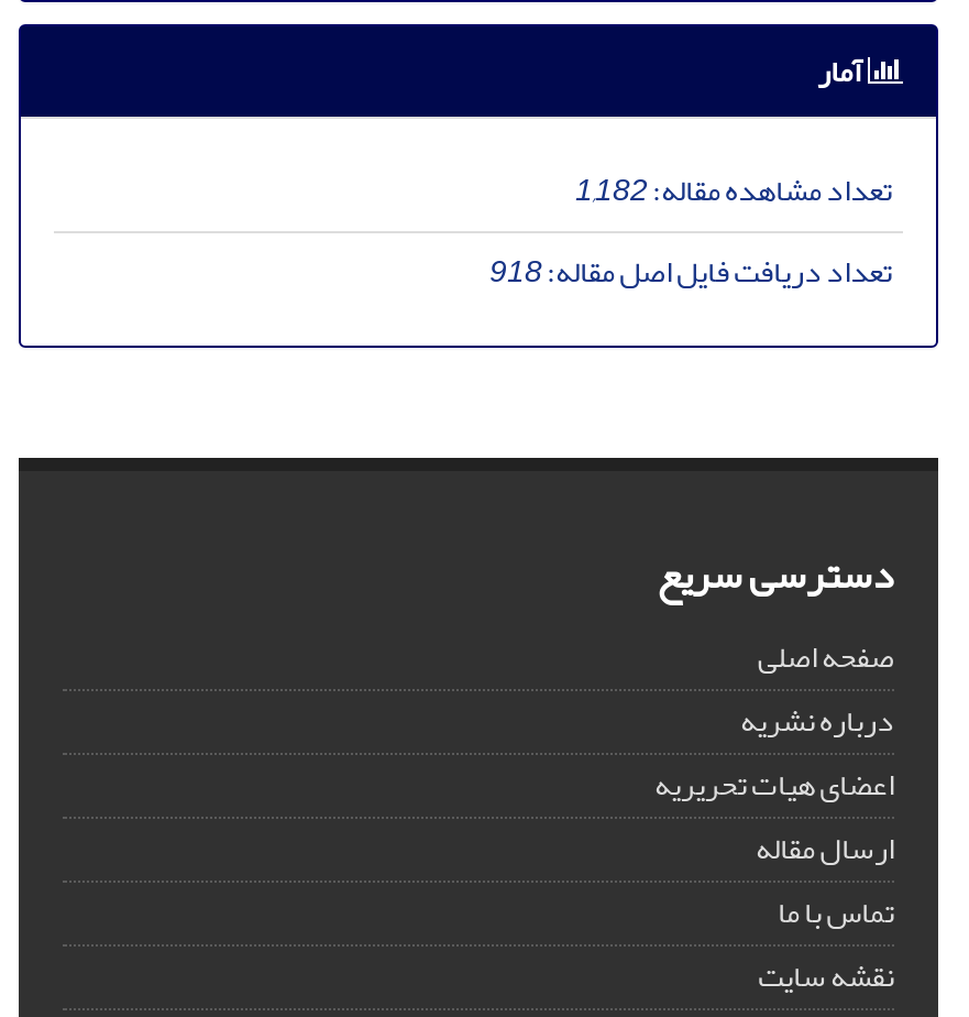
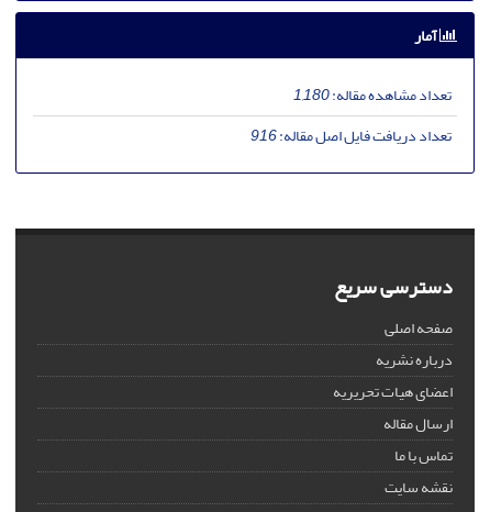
- تعداد مشاهده مقاله:1,182
+ تعداد مشاهده مقاله:1,180

- تعداد دریافت فایل اصل مقاله:918
+ تعداد دریافت فایل اصل مقاله:916
